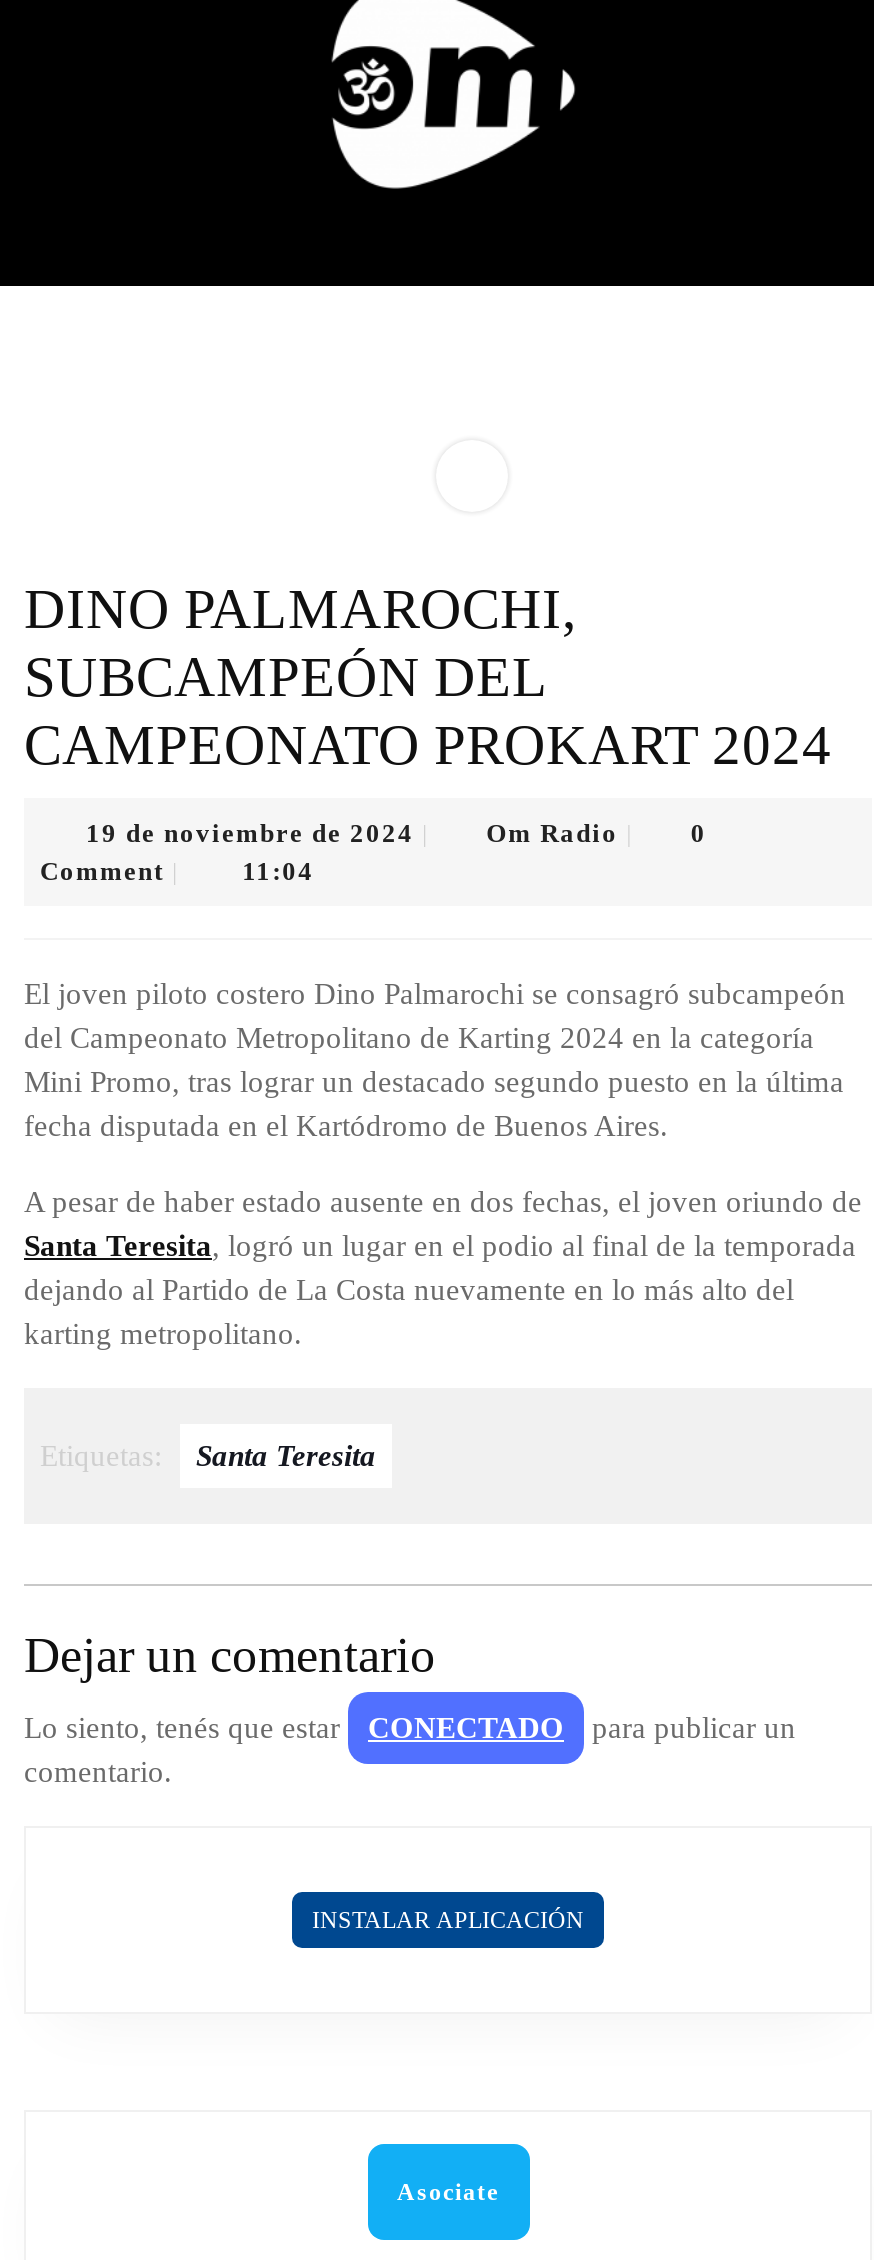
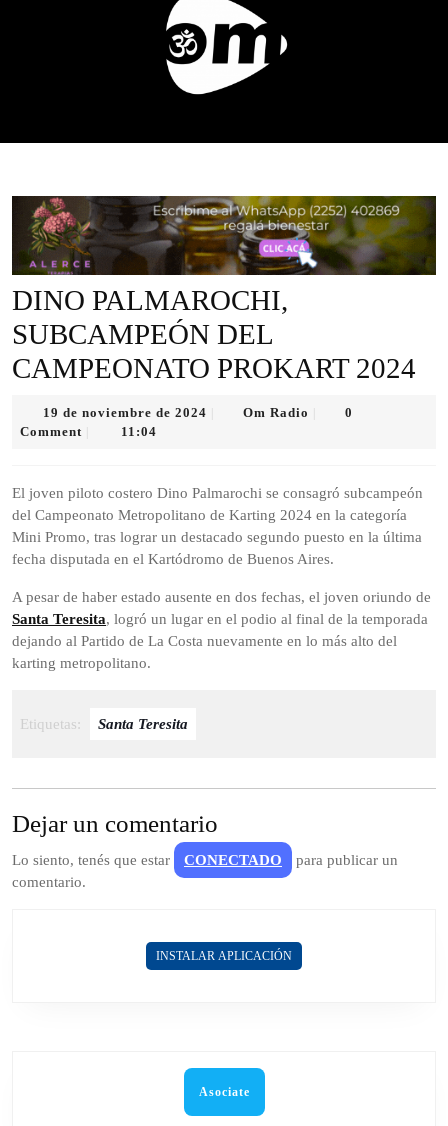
+ [image]
